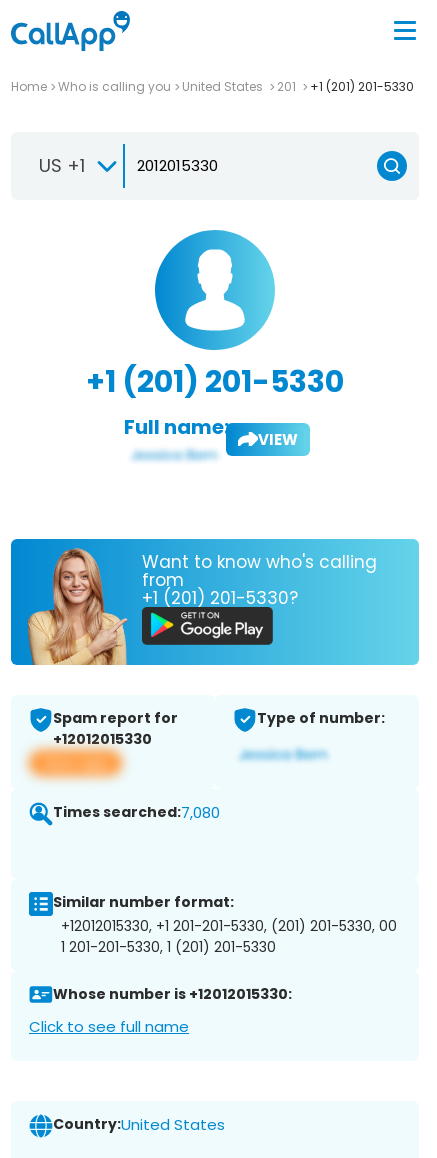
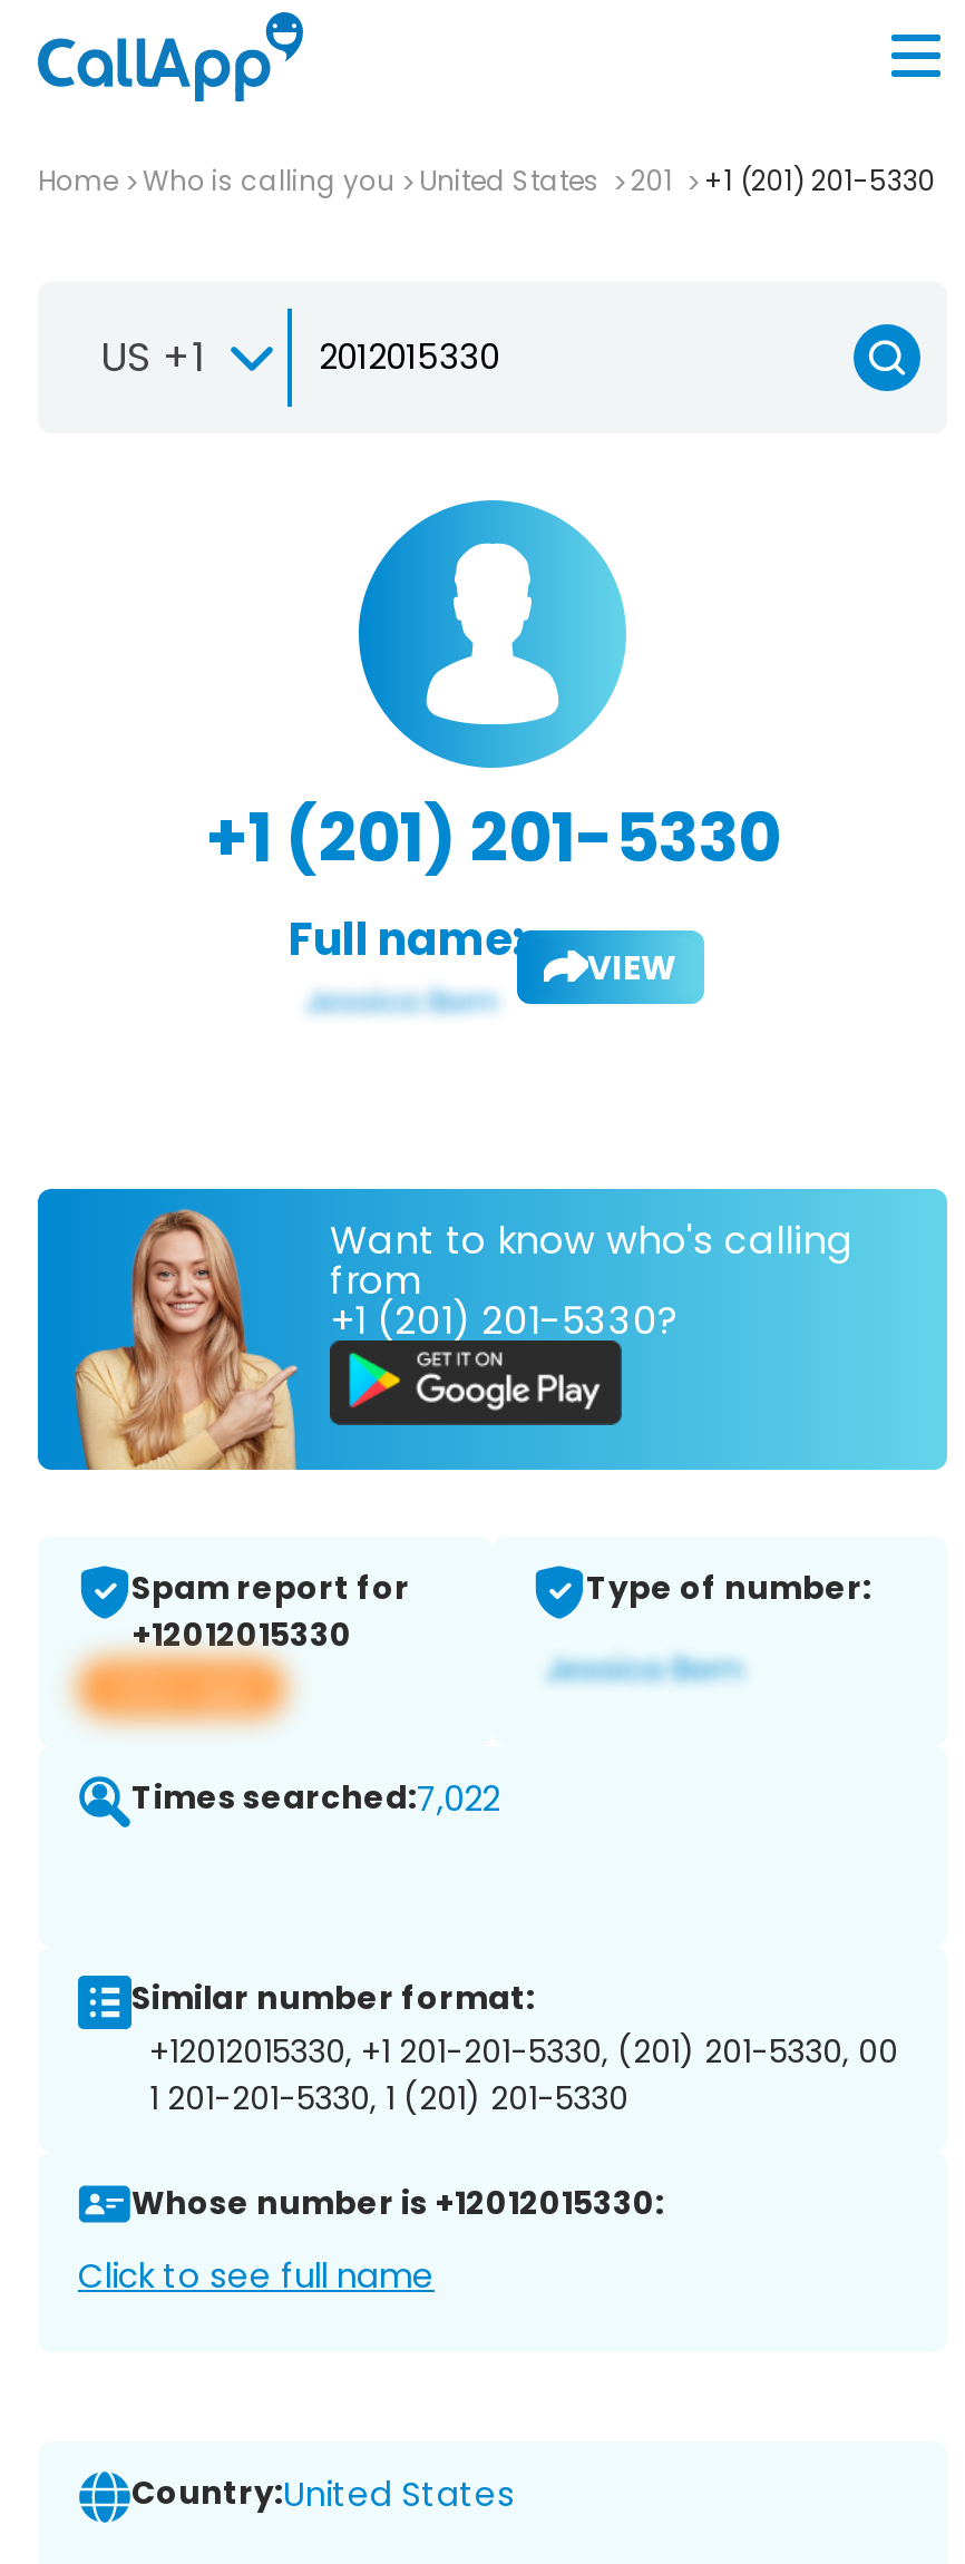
- Times searched:7,080
+ Times searched:7,022
